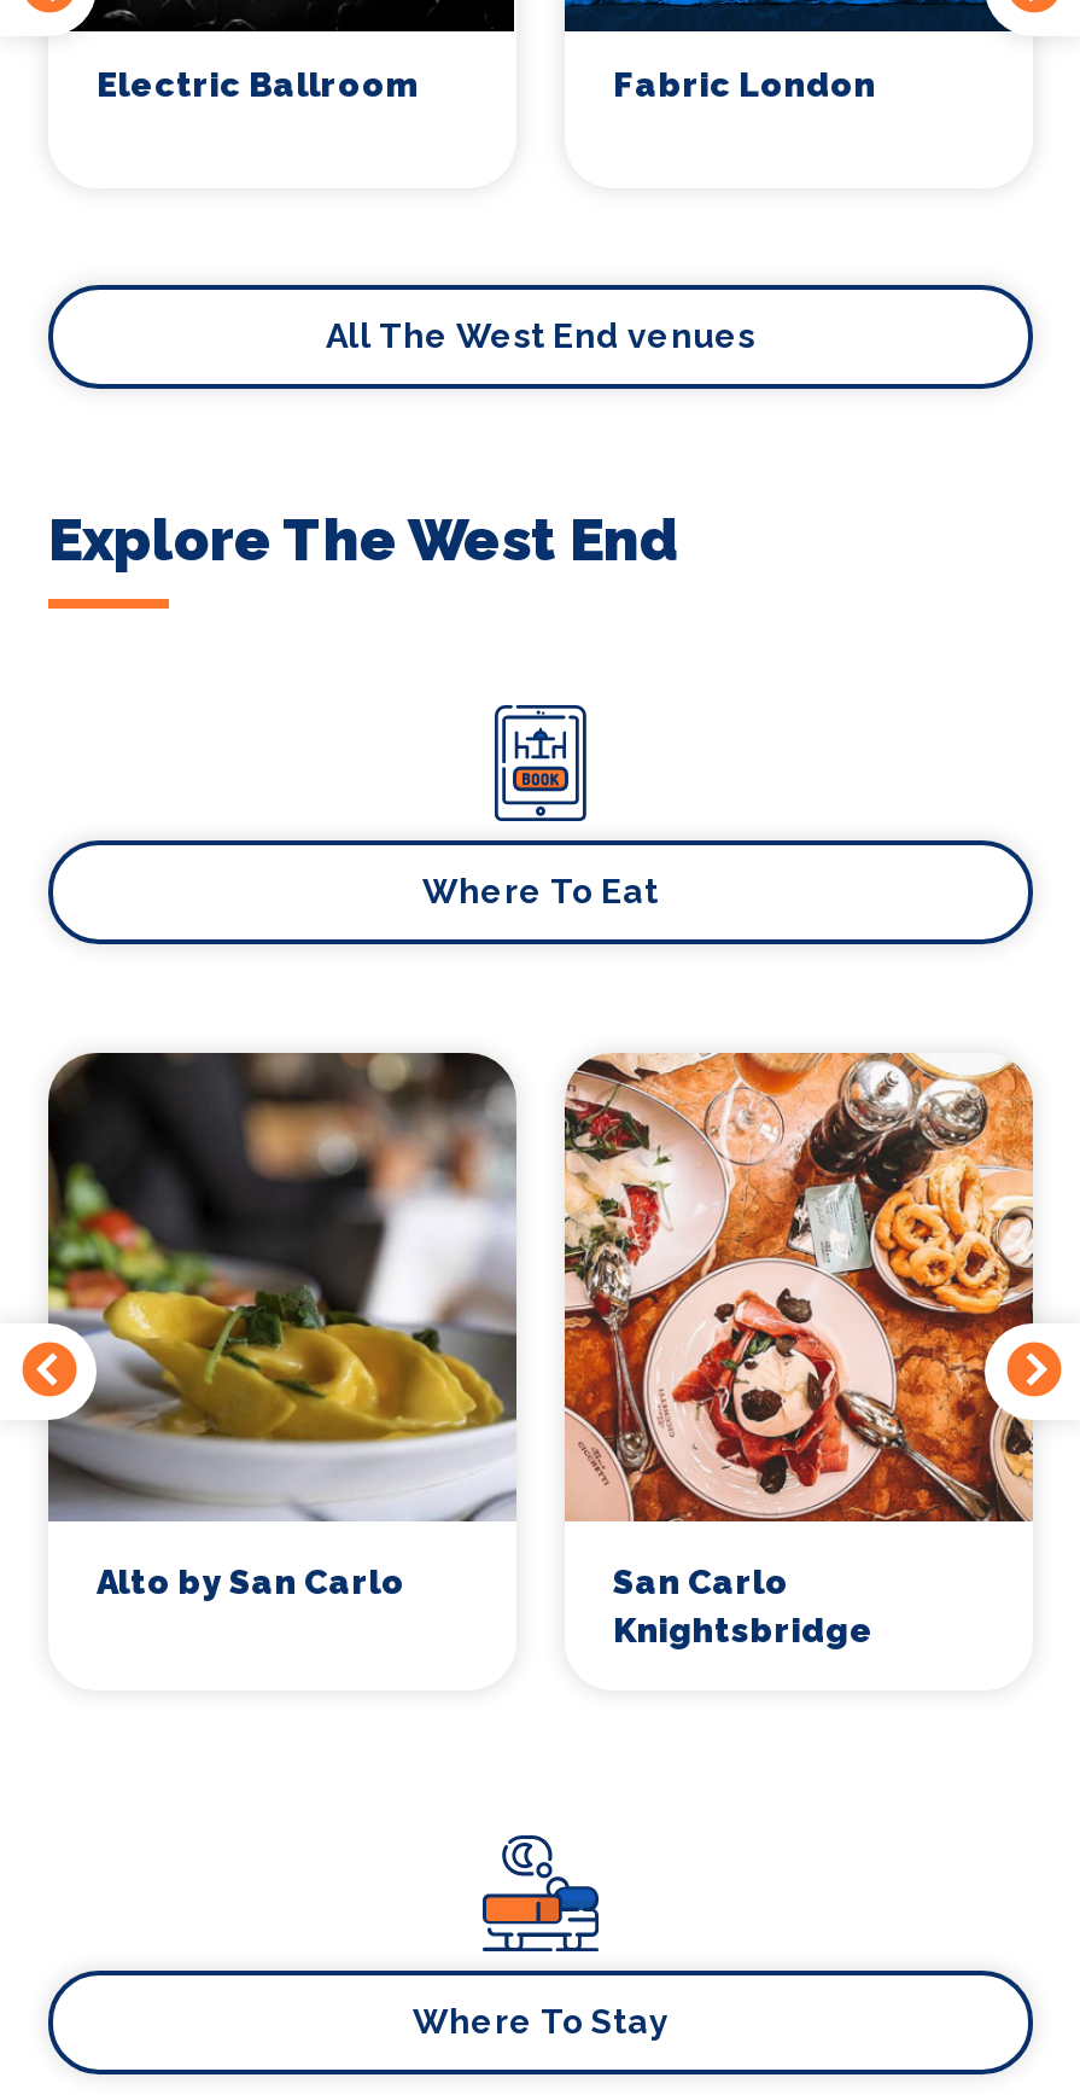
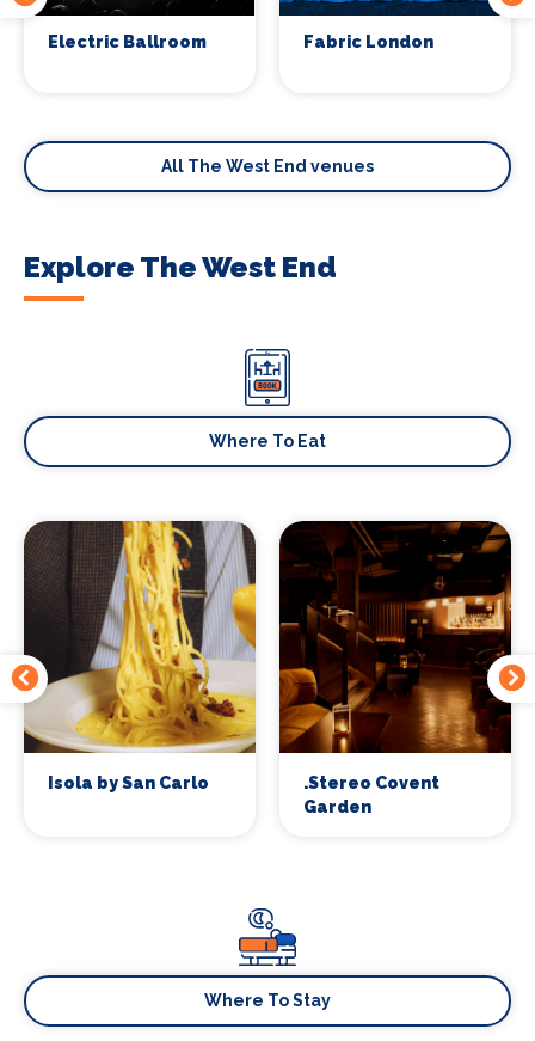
- [image]
- Alto by San Carlo
- San Carlo
- Knightsbridge
+ [image]
+ Isola by San Carlo
+ .Stereo Covent
+ Garden

- [image]
+ [image]
